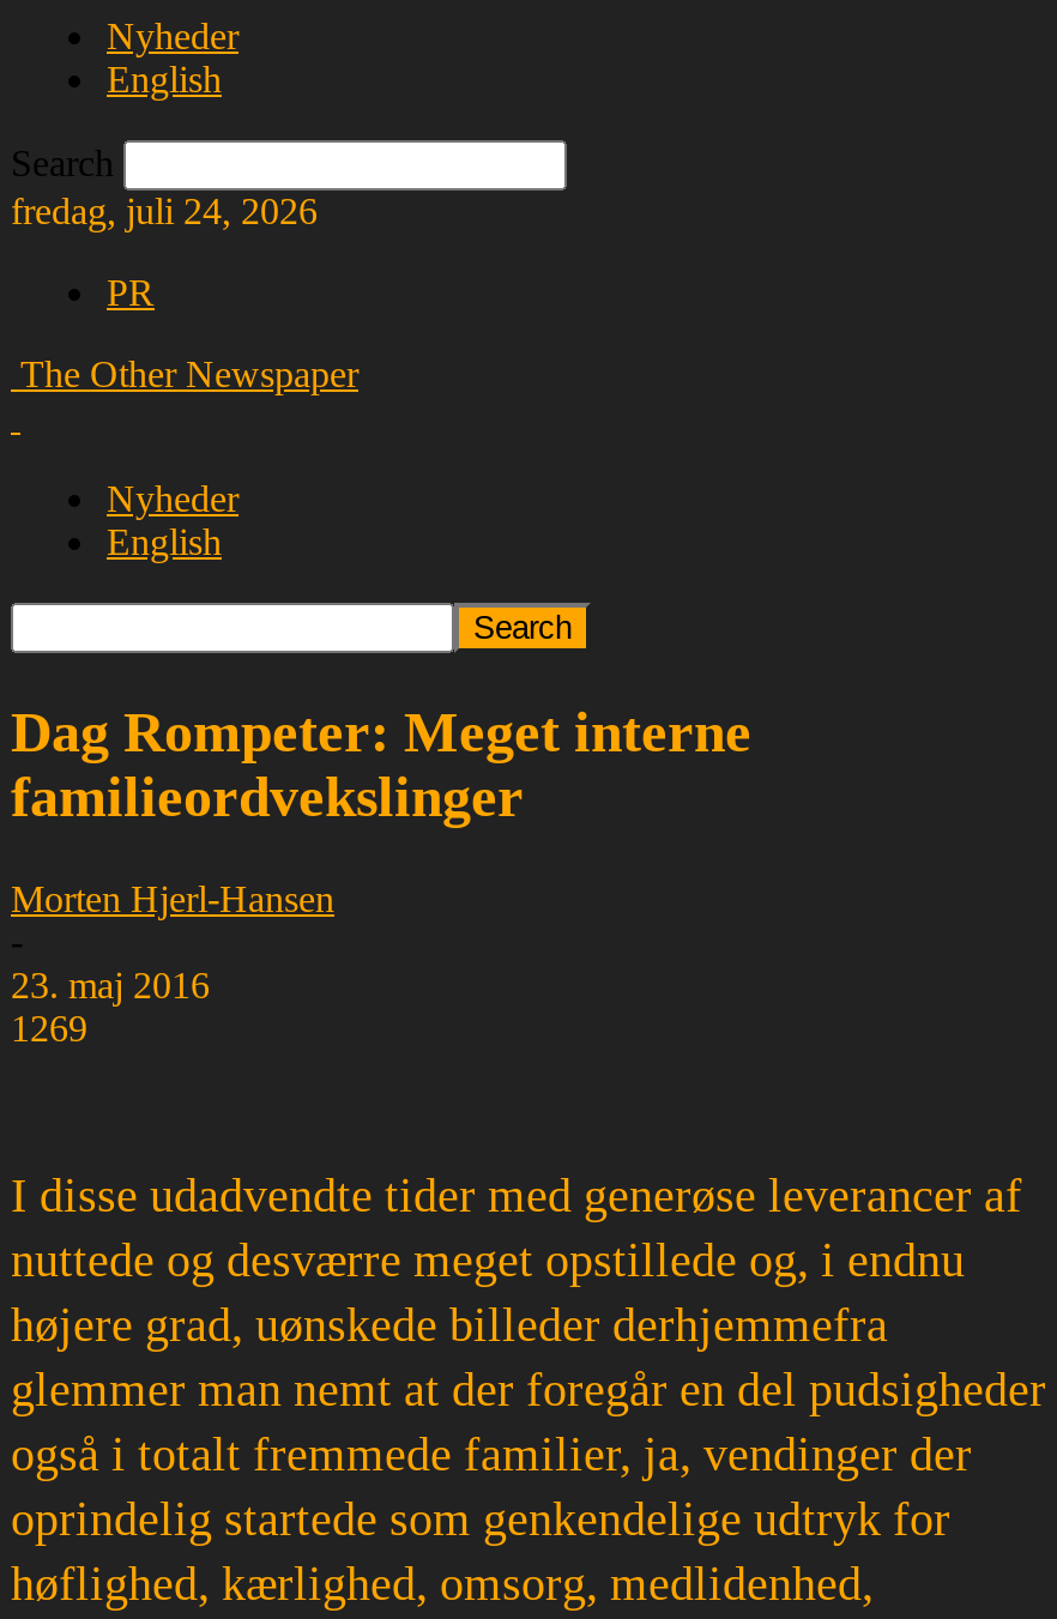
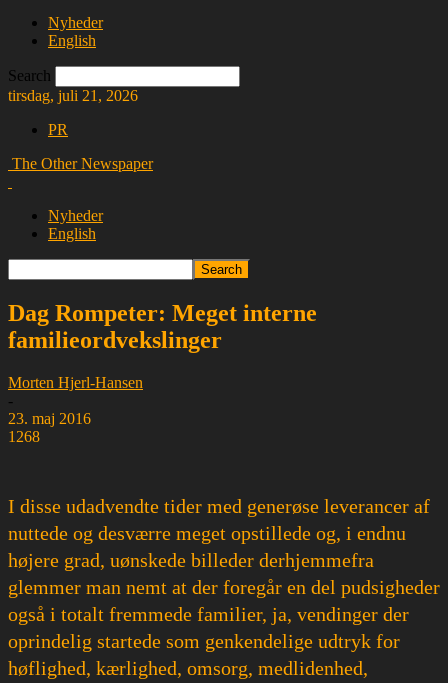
- fredag, juli 24, 2026
+ tirsdag, juli 21, 2026

- 1269
+ 1268
